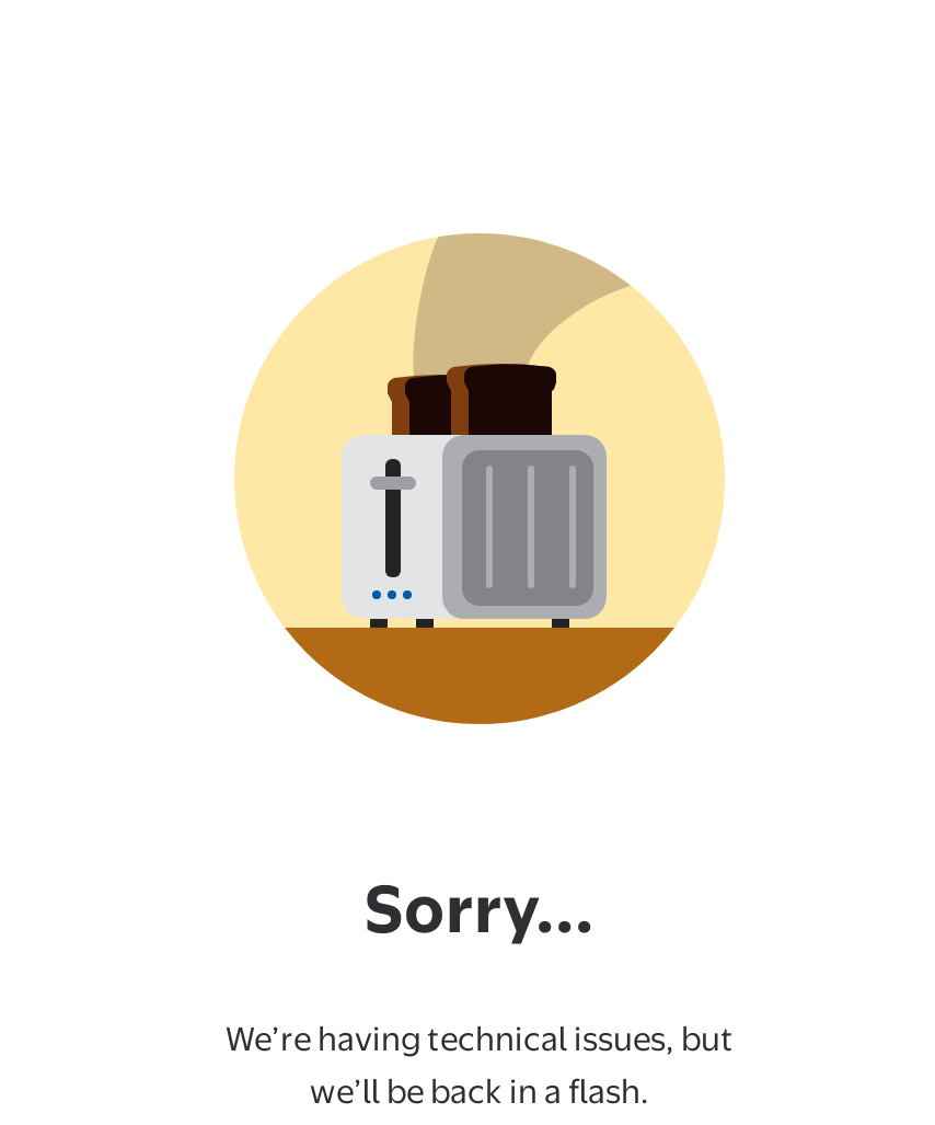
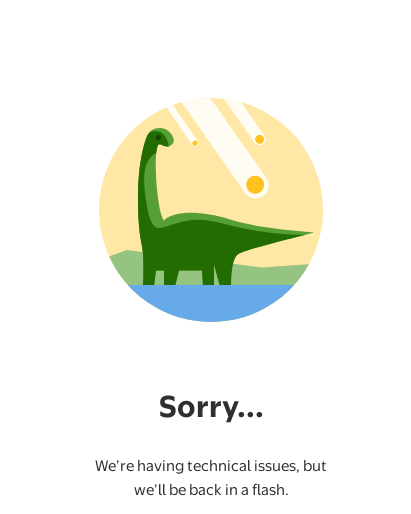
- [image]
+ [image]
